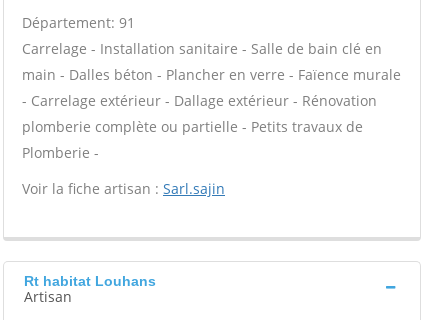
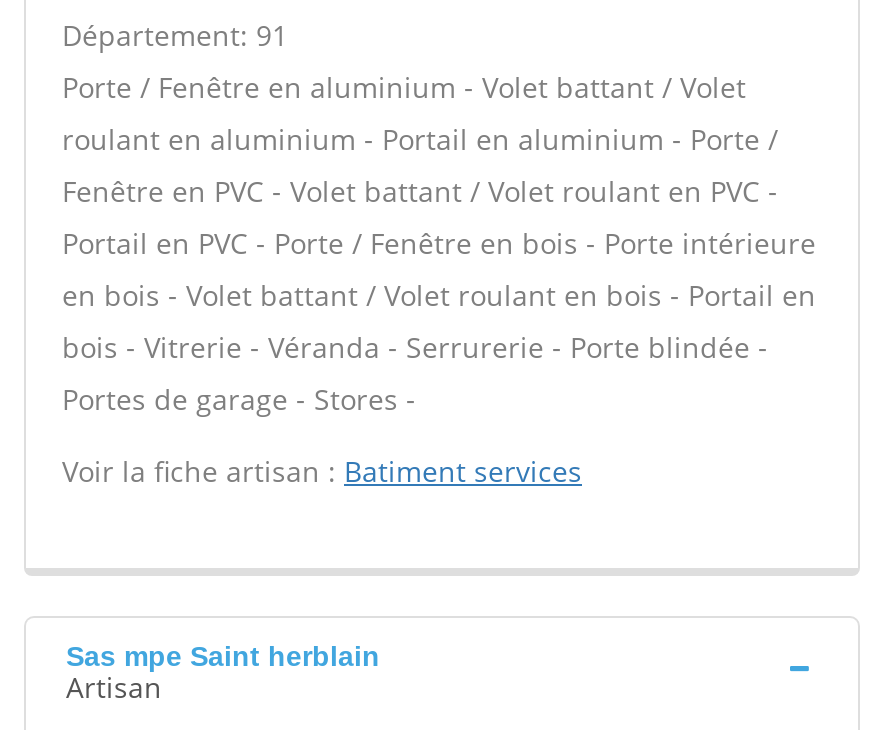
- Carrelage - Installation sanitaire - Salle de bain clé en
- main - Dalles béton - Plancher en verre - Faïence murale
- - Carrelage extérieur - Dallage extérieur - Rénovation
- plomberie complète ou partielle - Petits travaux de
- Plomberie -
+ Porte / Fenêtre en aluminium - Volet battant / Volet
+ roulant en aluminium - Portail en aluminium - Porte /
+ Fenêtre en PVC - Volet battant / Volet roulant en PVC -
+ Portail en PVC - Porte / Fenêtre en bois - Porte intérieure
+ en bois - Volet battant / Volet roulant en bois - Portail en
+ bois - Vitrerie - Véranda - Serrurerie - Porte blindée -
+ Portes de garage - Stores -

- Voir la fiche artisan : Sarl.sajin
+ Voir la fiche artisan : Batiment services

- Rt habitat Louhans
+ Sas mpe Saint herblain
